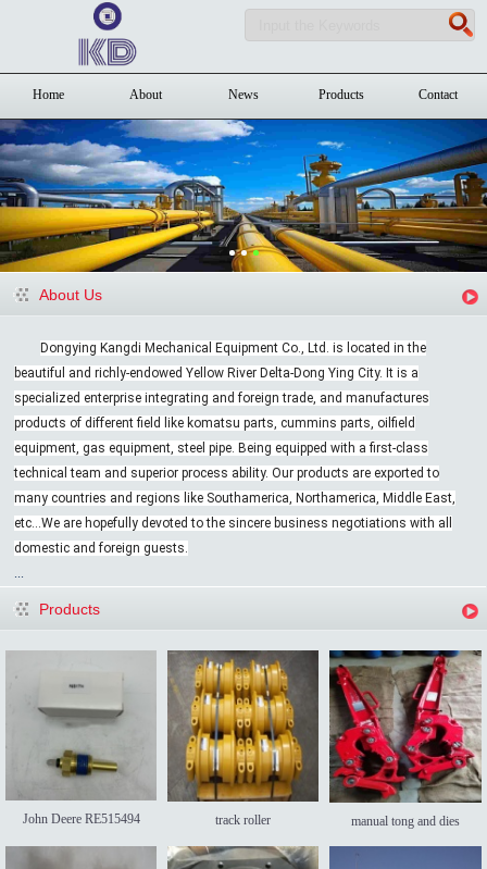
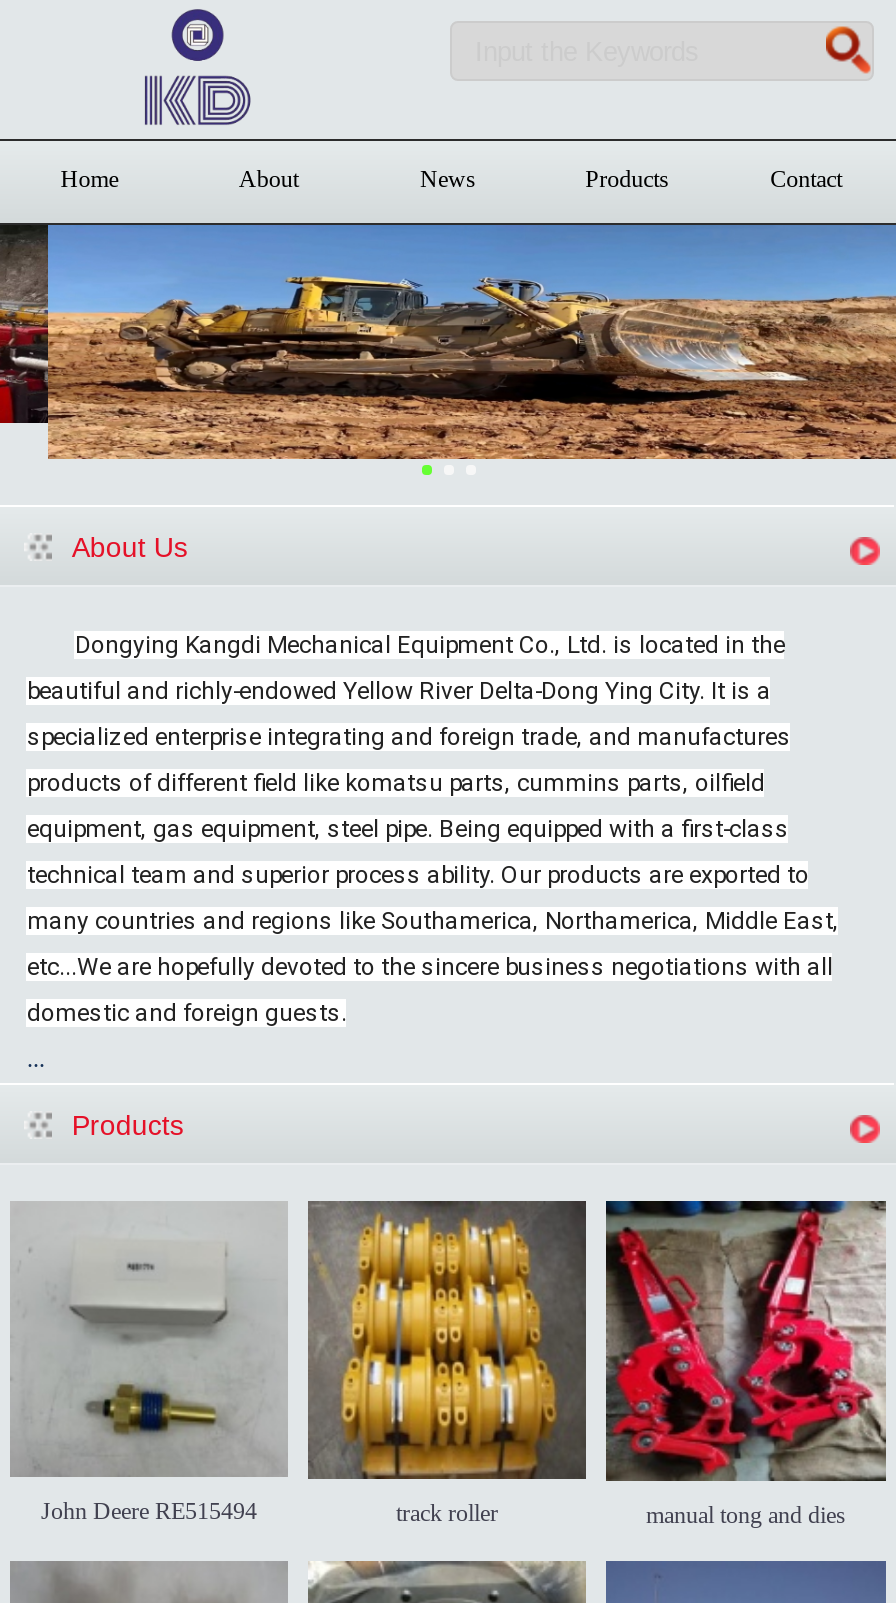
- [image]
+ [image]
